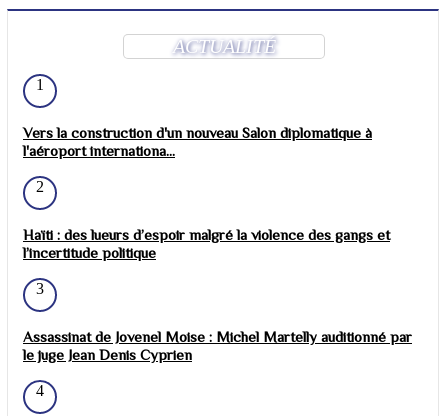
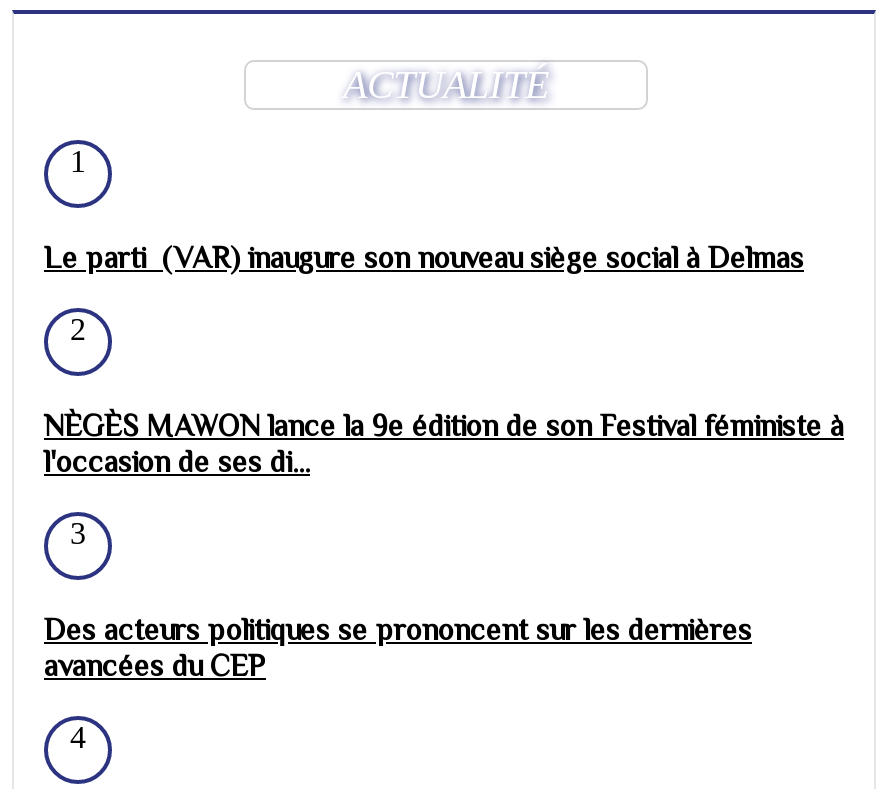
- Vers la construction d'un nouveau Salon diplomatique à
- l'aéroport internationa...
+ Le parti (VAR) inaugure son nouveau siège social à Delmas

- Haïti : des lueurs d’espoir malgré la violence des gangs et
- l’incertitude politique
+ NÈGÈS MAWON lance la 9e édition de son Festival féministe à
+ l'occasion de ses di...

- Assassinat de Jovenel Moise : Michel Martelly auditionné par
- le juge Jean Denis Cyprien
+ Des acteurs politiques se prononcent sur les dernières
+ avancées du CEP
